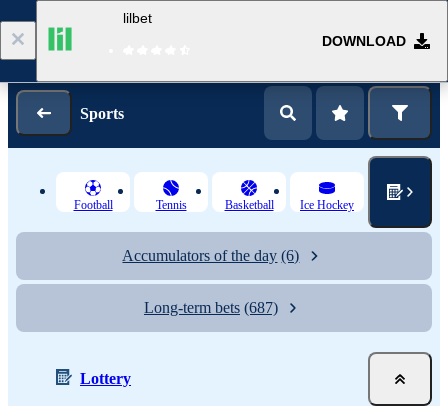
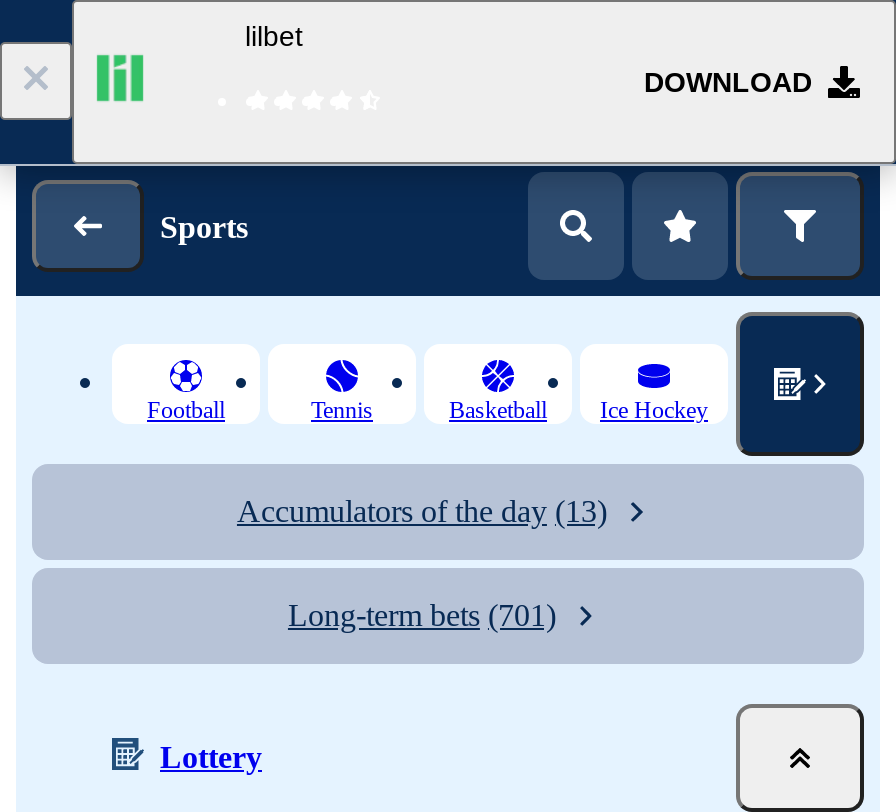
- Accumulators of the day (6)
+ Accumulators of the day (13)

- Long-term bets (687)
+ Long-term bets (701)
